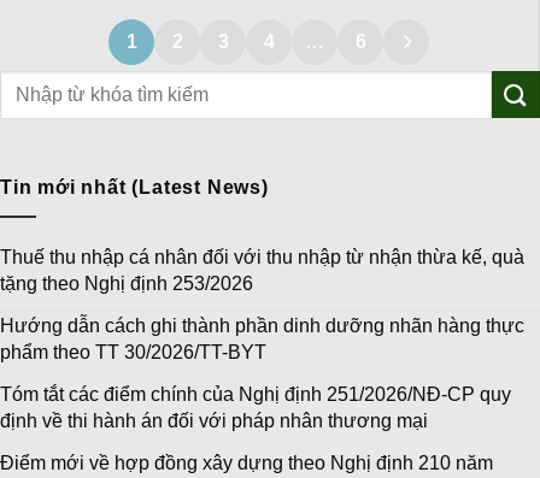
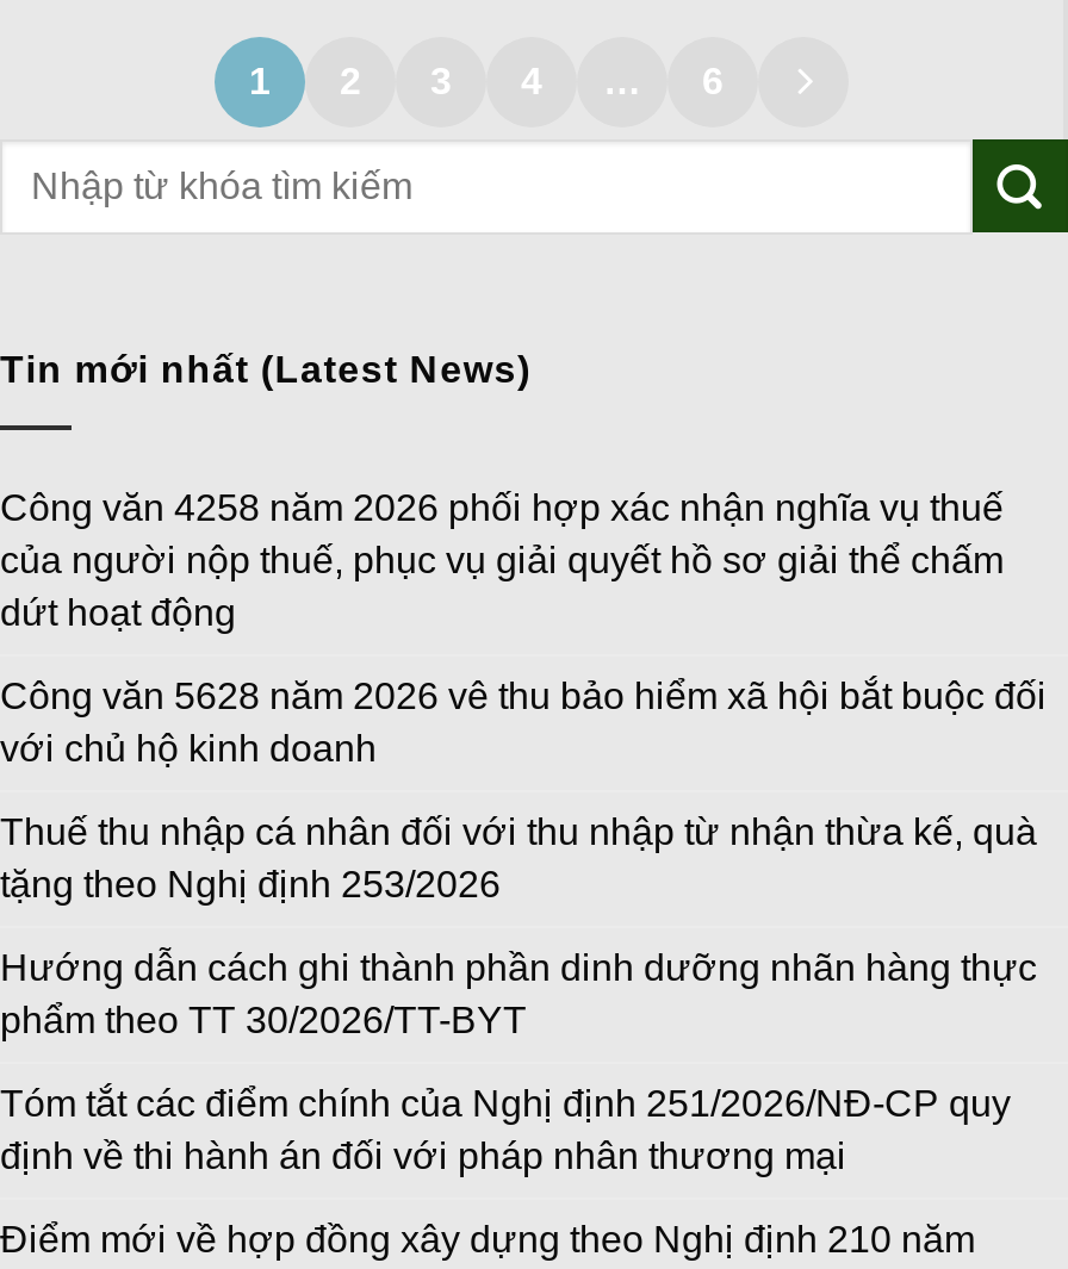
+ Công văn 4258 năm 2026 phối hợp xác nhận nghĩa vụ thuế
+ của người nộp thuế, phục vụ giải quyết hồ sơ giải thể chấm
+ dứt hoạt động
+ Công văn 5628 năm 2026 vê thu bảo hiểm xã hội bắt buộc đối
+ với chủ hộ kinh doanh
